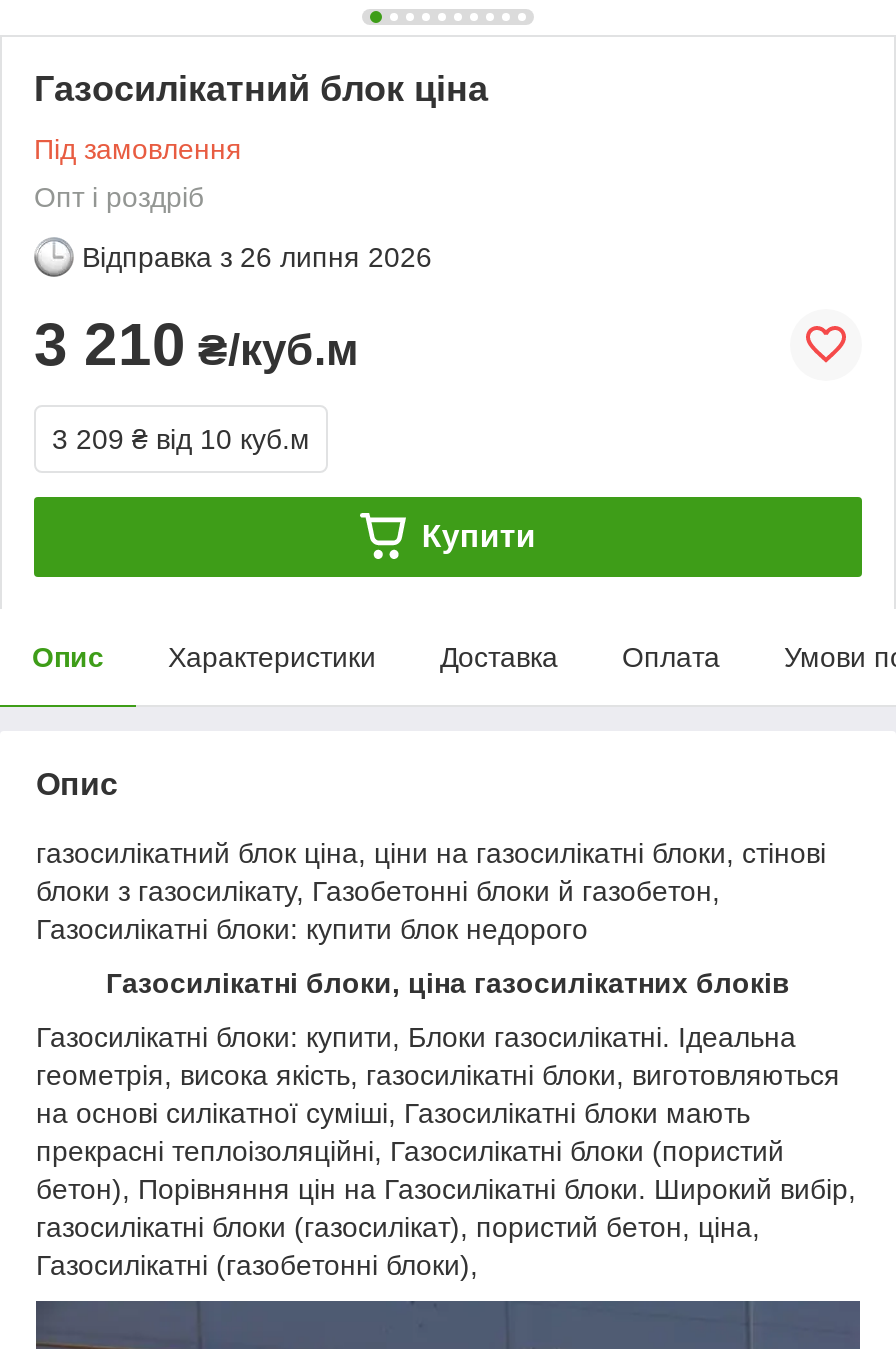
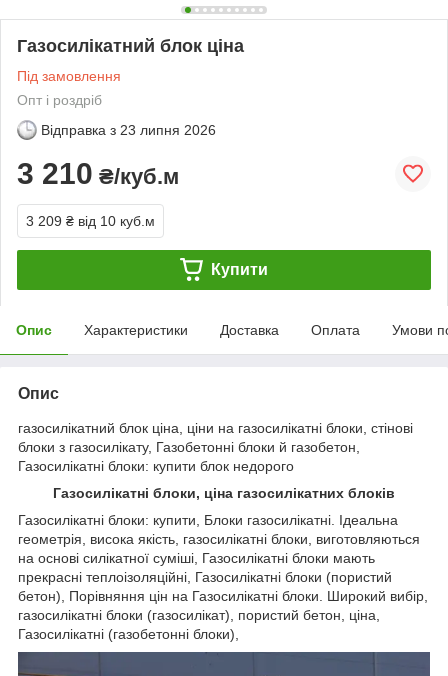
- Відправка з 26 липня 2026
+ Відправка з 23 липня 2026
